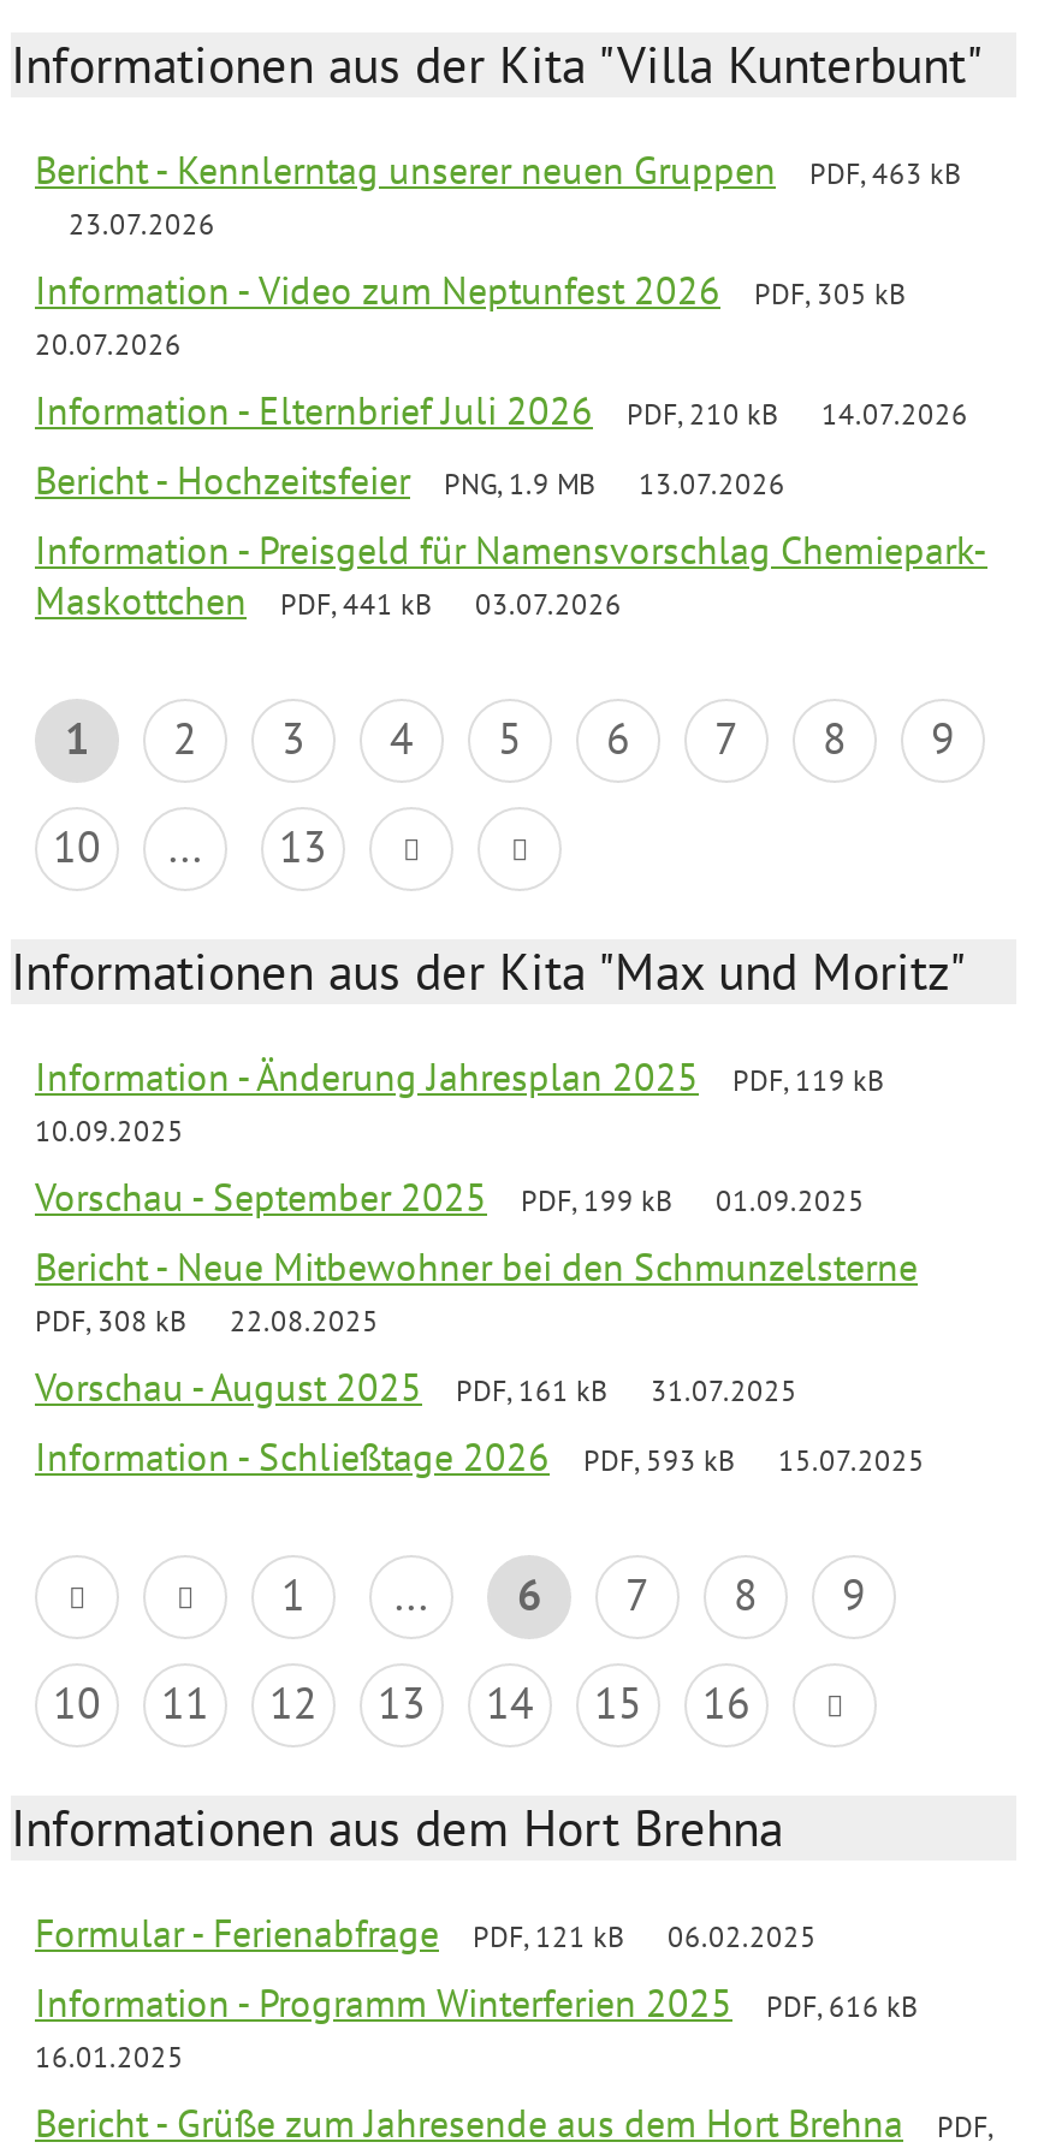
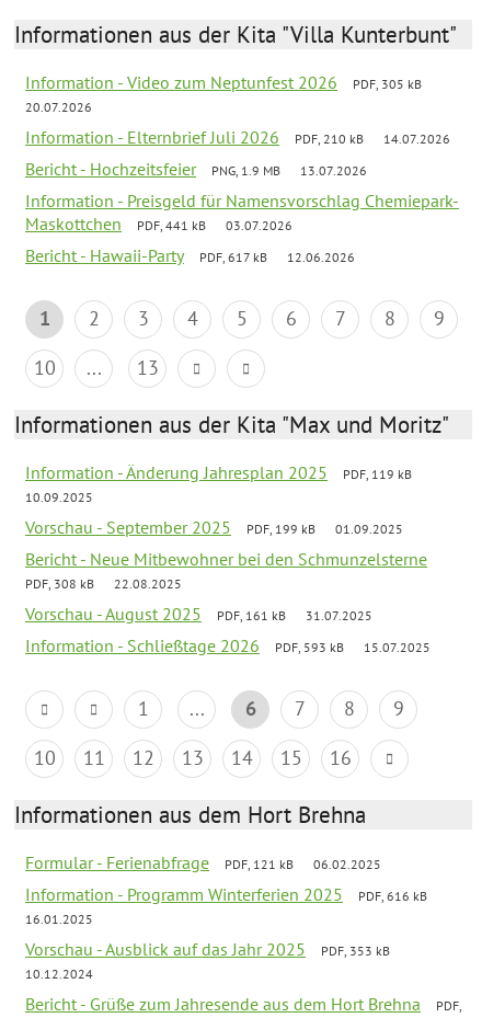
- Bericht - Kennlerntag unserer neuen Gruppen
- PDF, 463 kB
- 23.07.2026

moved up: Information - Video zum Neptunfest 2026 | PDF, 305 kB | 20.07.2026 | ... | PDF, 441 kB | 03.07.2026

+ Bericht - Hawaii-Party
+ PDF, 617 kB
+ 12.06.2026

moved up: 1 | 2 | 3 | ... | PDF, 616 kB | 16.01.2025

+ Vorschau - Ausblick auf das Jahr 2025
+ PDF, 353 kB
+ 10.12.2024
